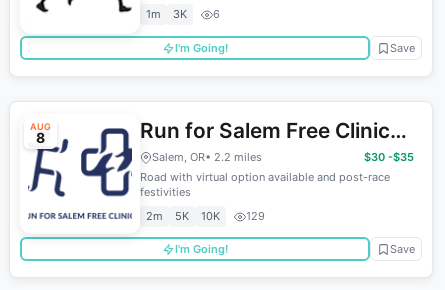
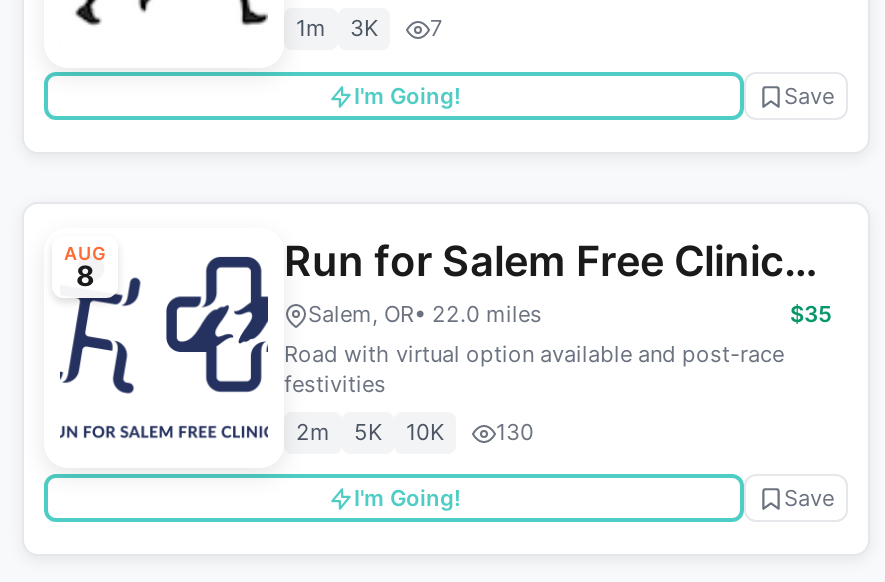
- 1m 3K 6
+ 1m 3K 7

- Salem, OR• 2.2 miles
- $30 -$35
+ Salem, OR• 22.0 miles
+ $35

- 2m 5K 10K 129
+ 2m 5K 10K 130
